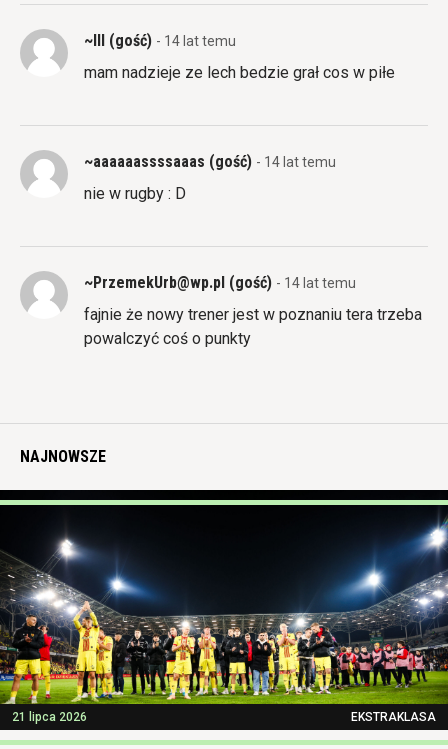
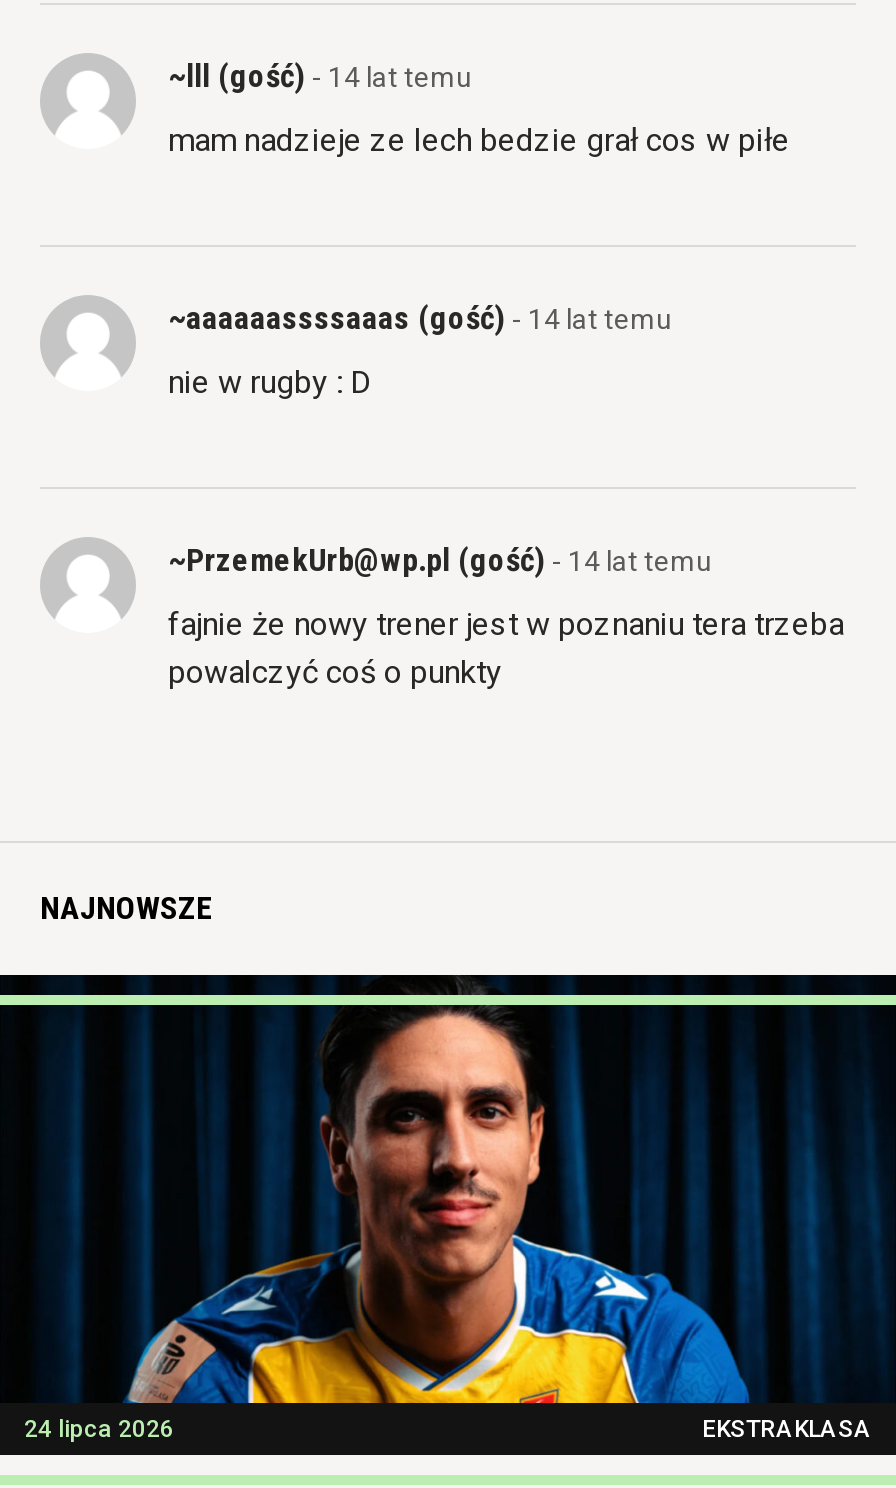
- [image]
- 21 lipca 2026
+ [image]
+ 24 lipca 2026
